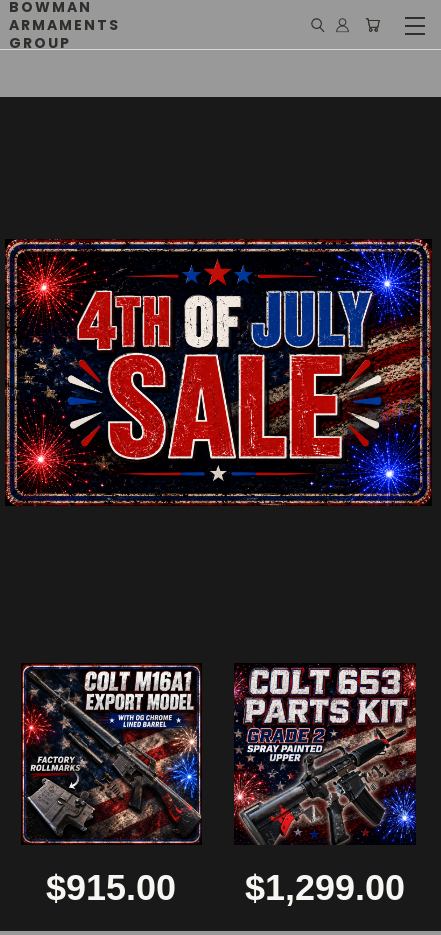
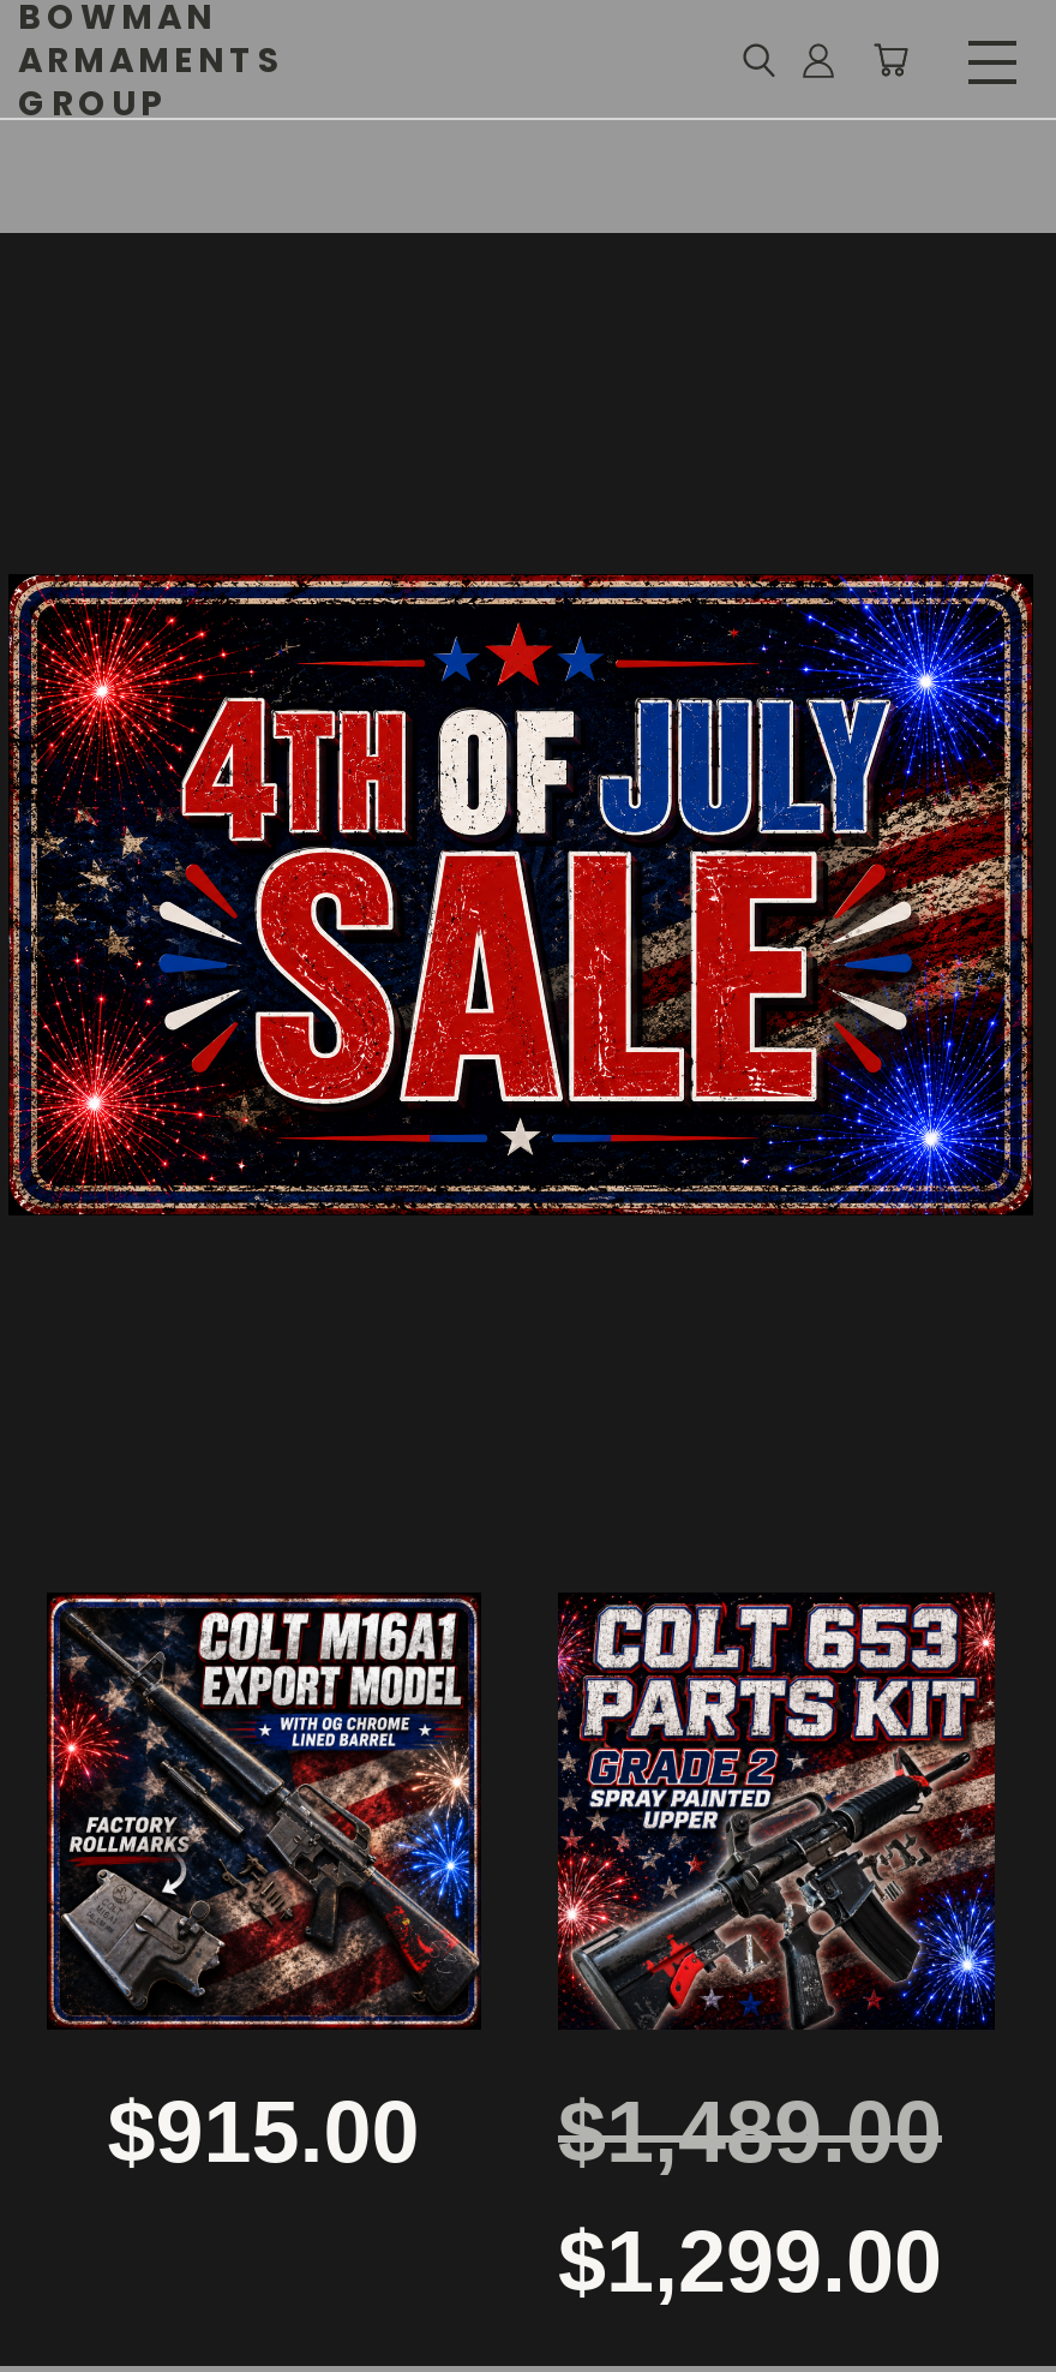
+ $1,489.00
